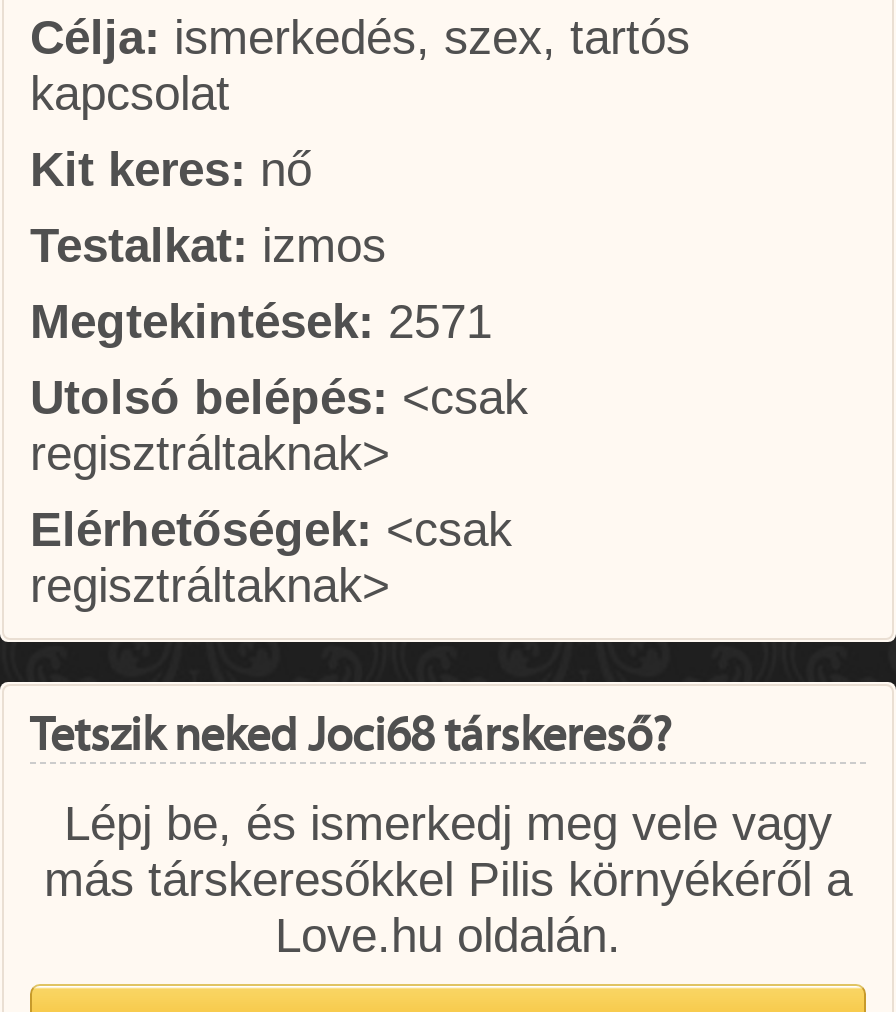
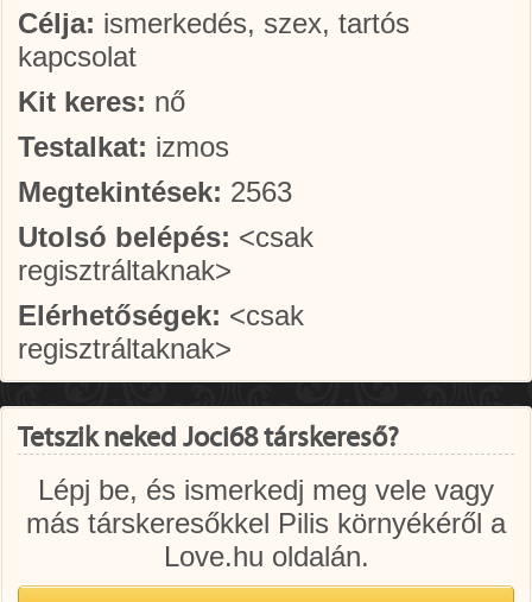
- Megtekintések: 2571
+ Megtekintések: 2563
